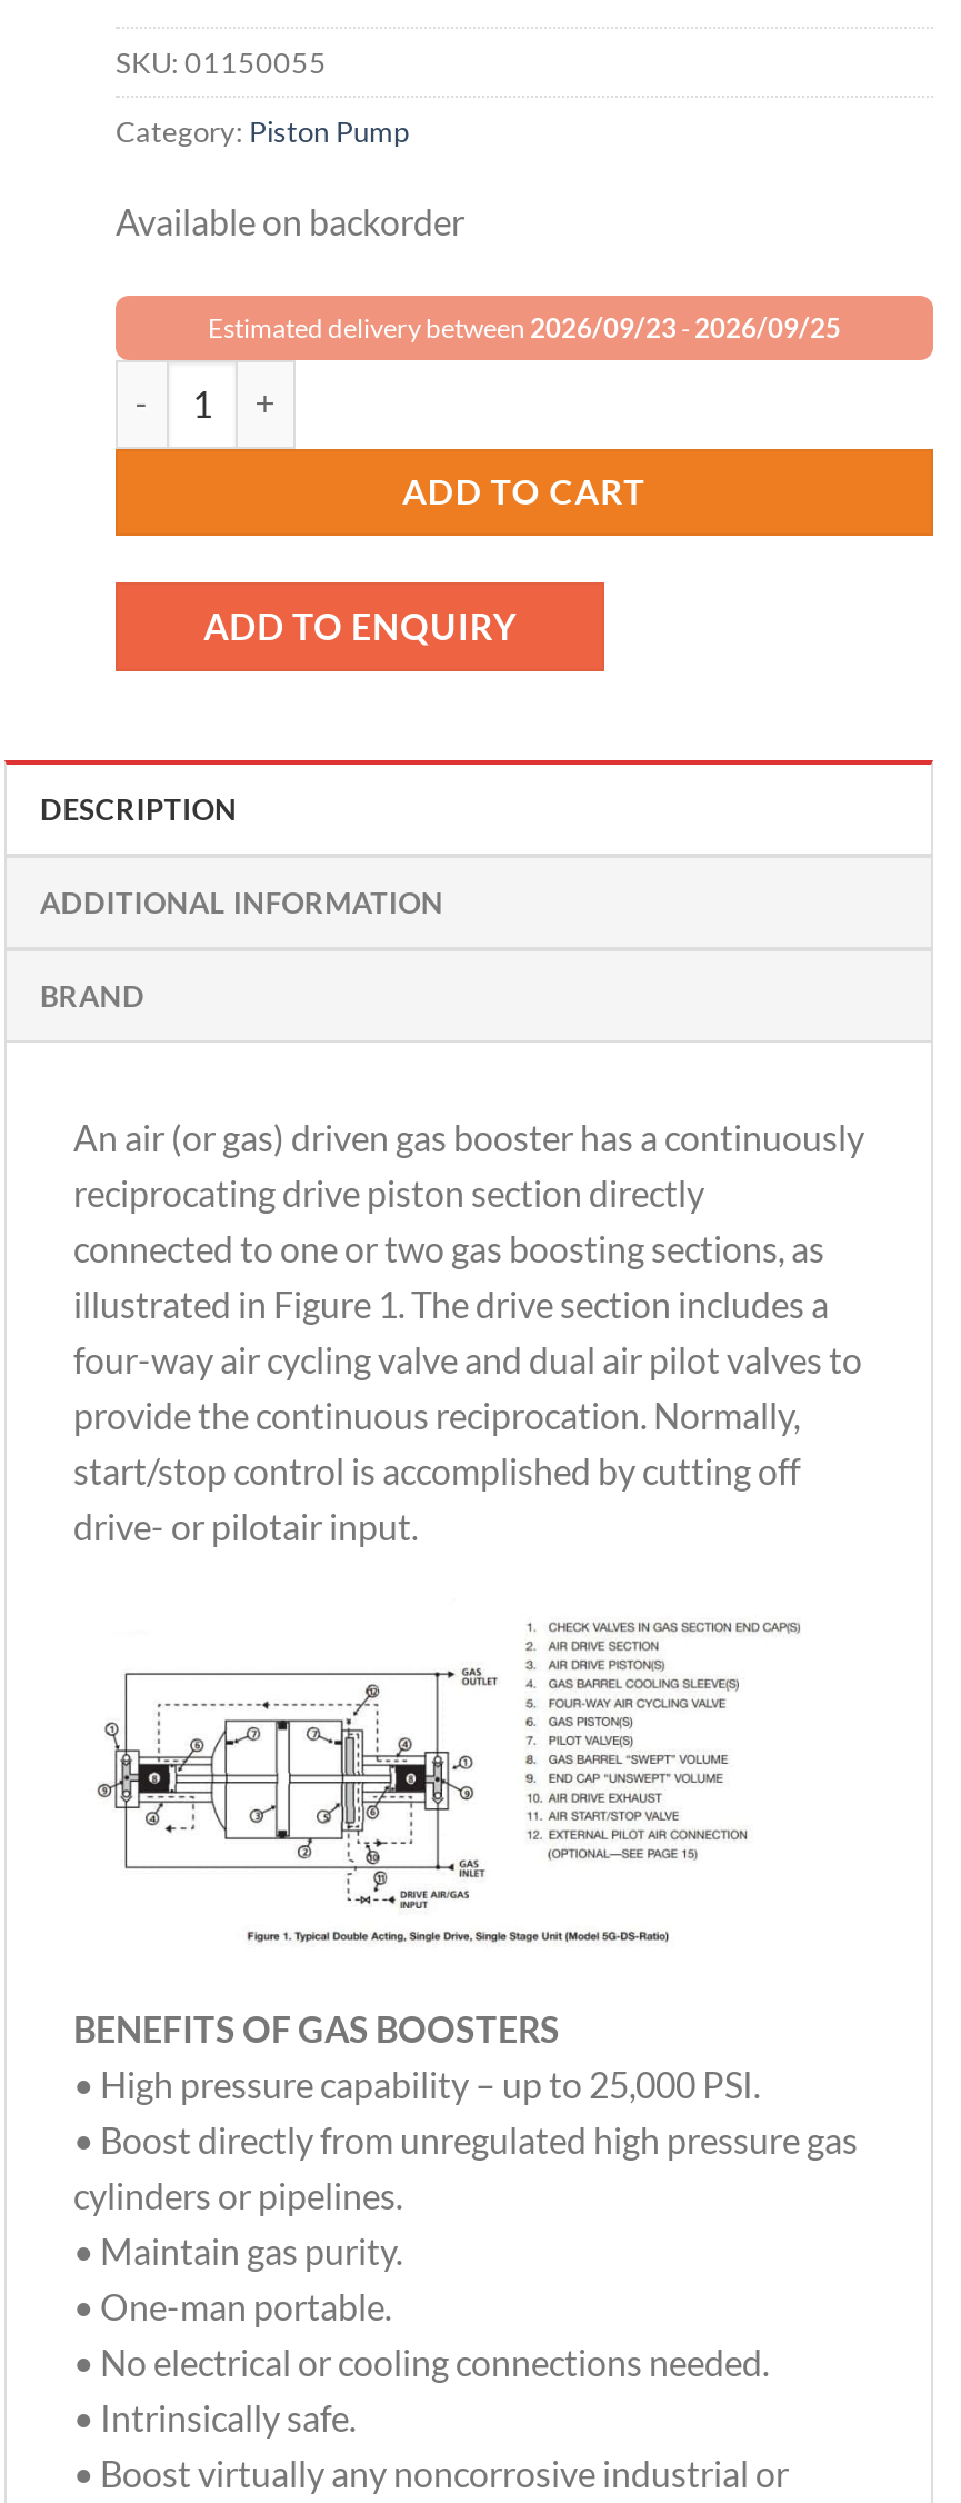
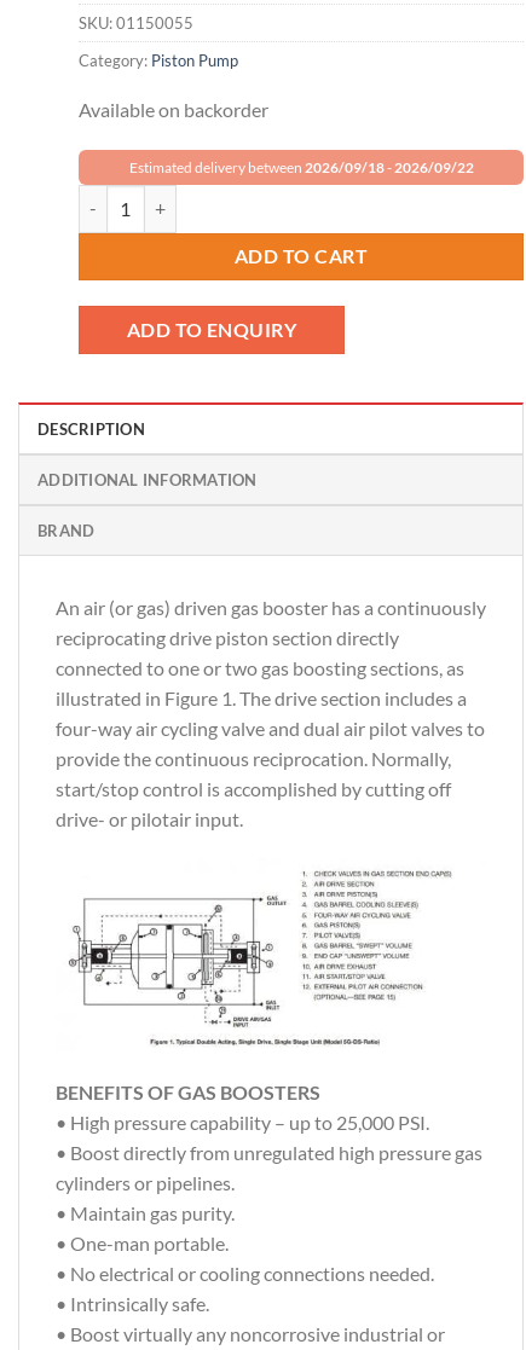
- Estimated delivery between 2026/09/23 - 2026/09/25
+ Estimated delivery between 2026/09/18 - 2026/09/22
